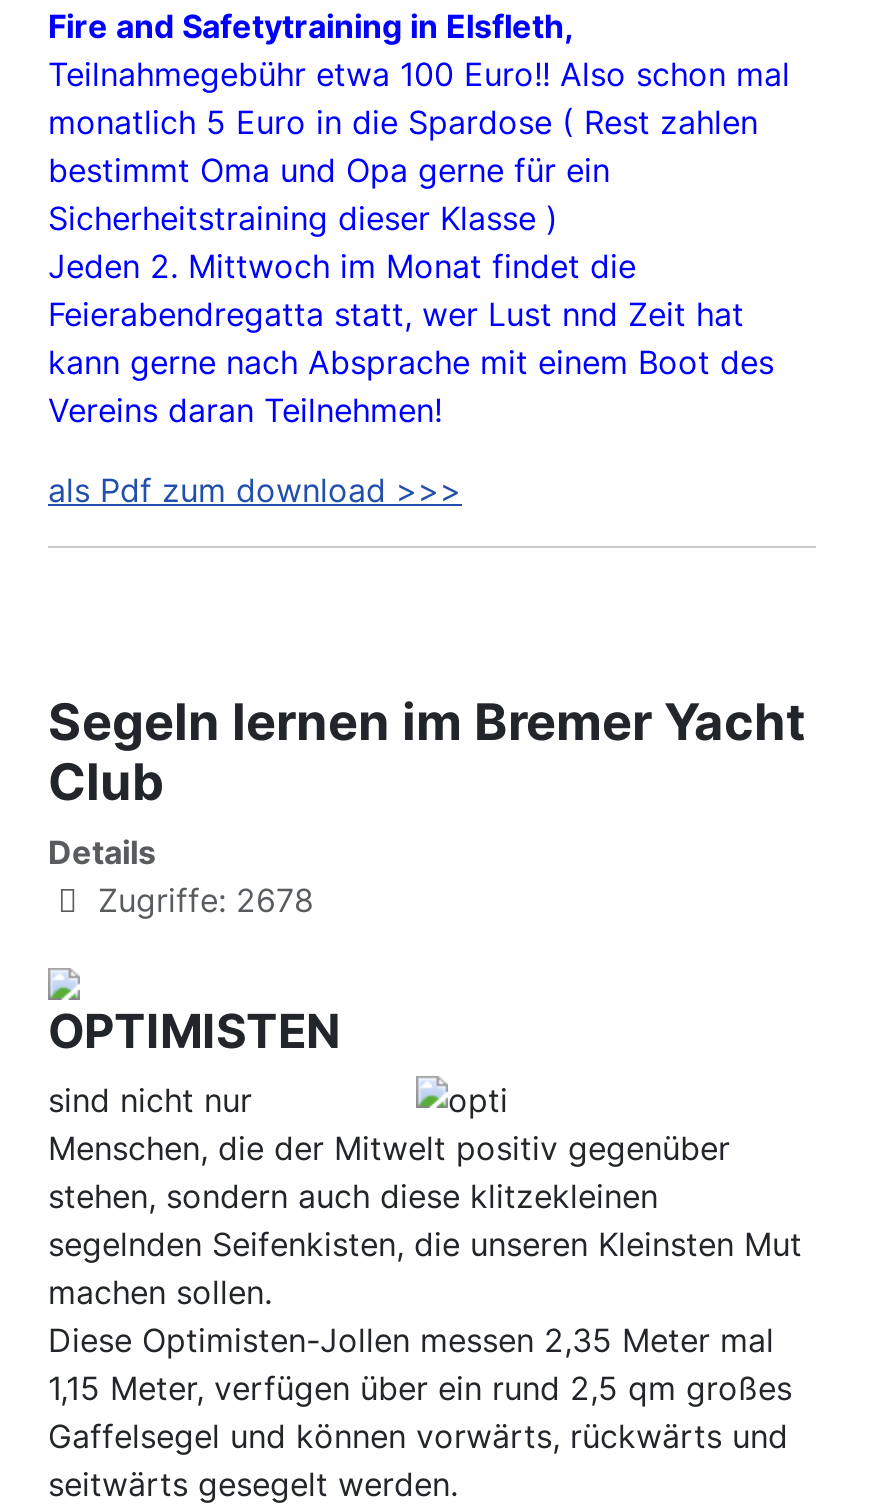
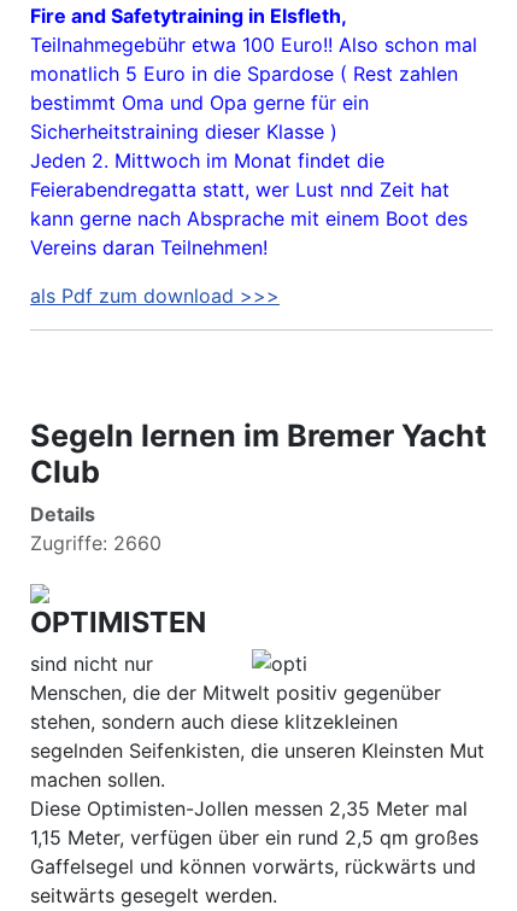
- Zugriffe: 2678
+ Zugriffe: 2660
